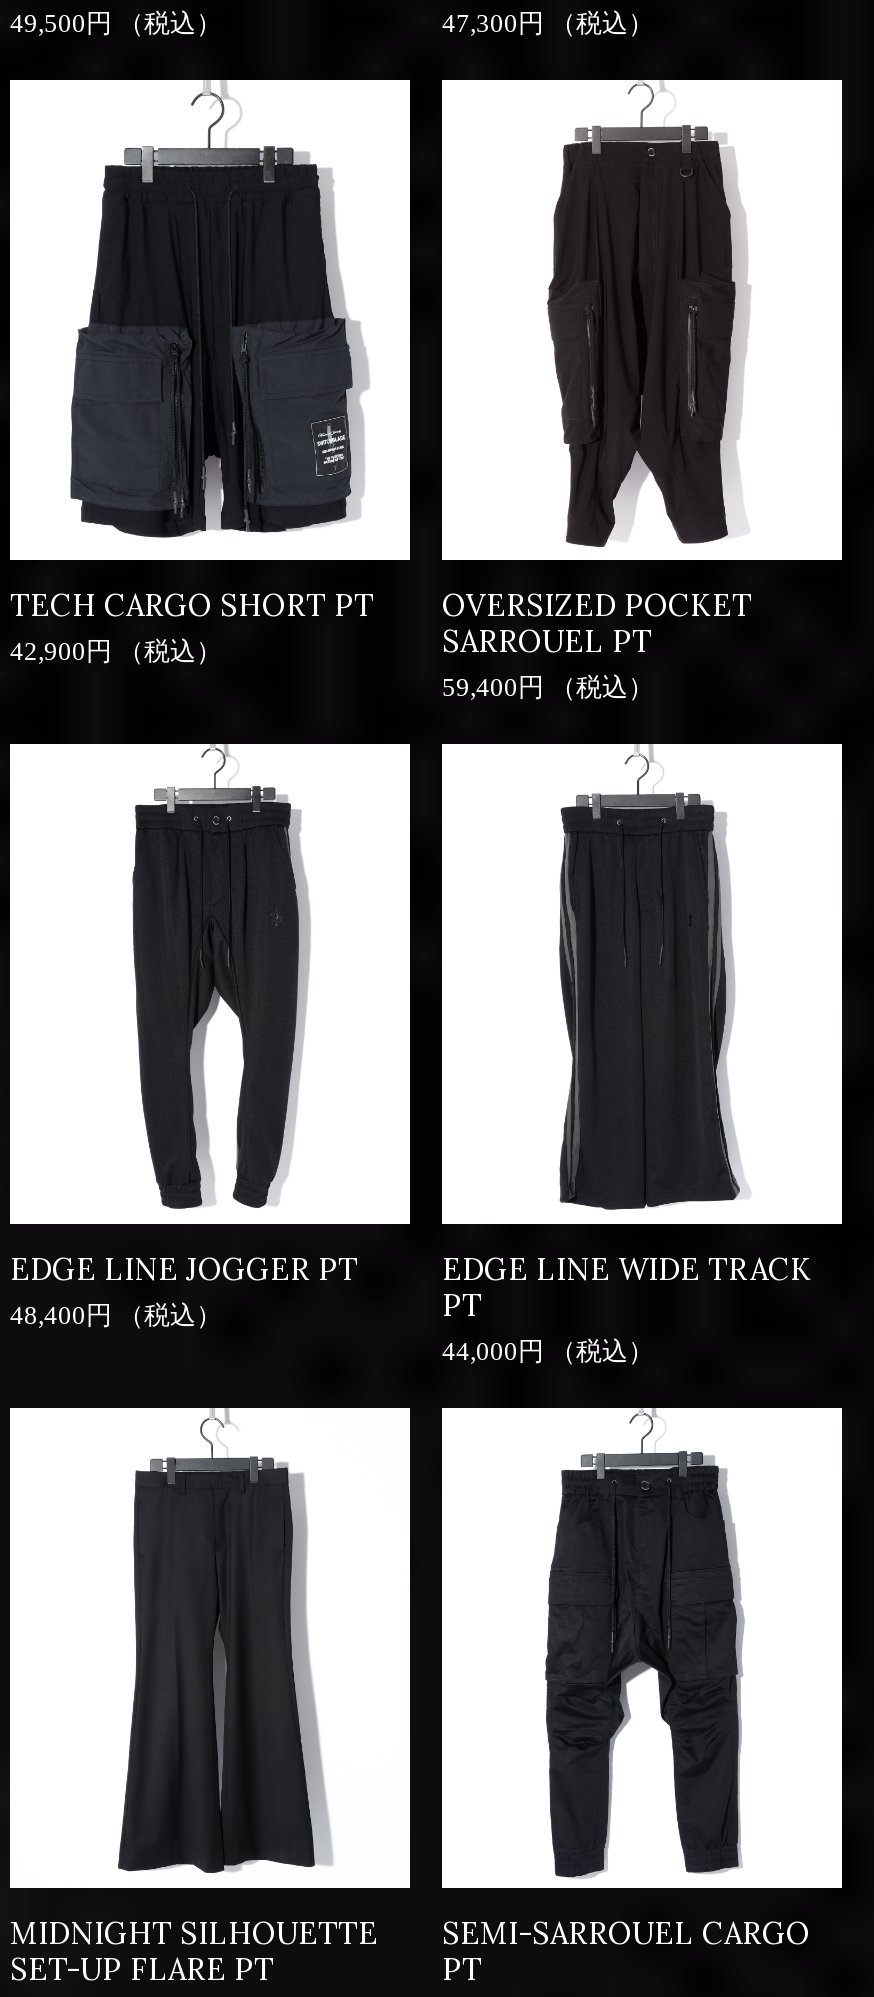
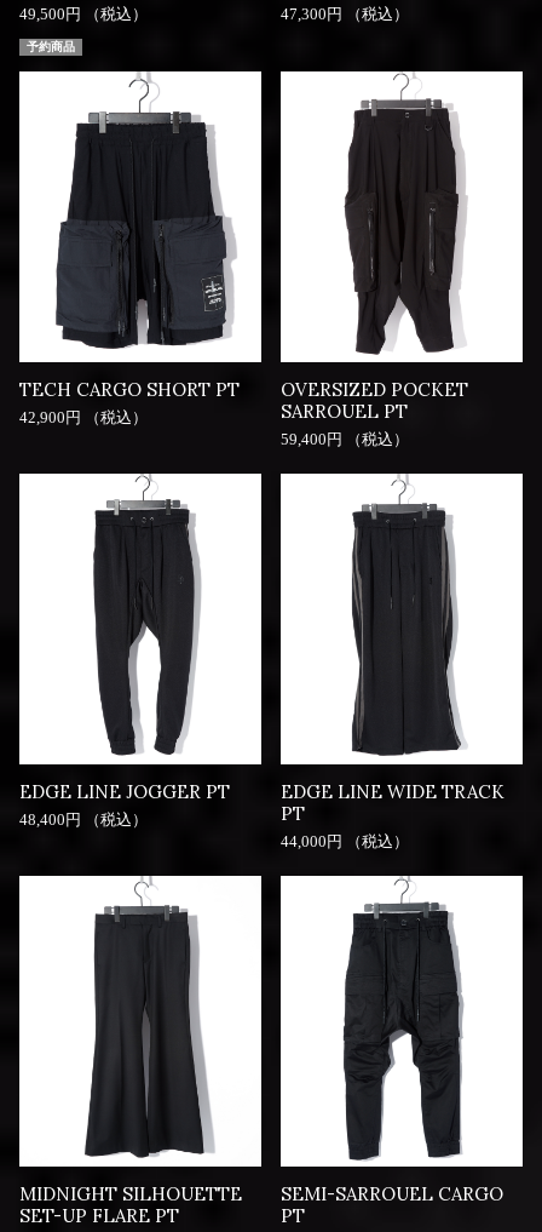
+ 予約商品
